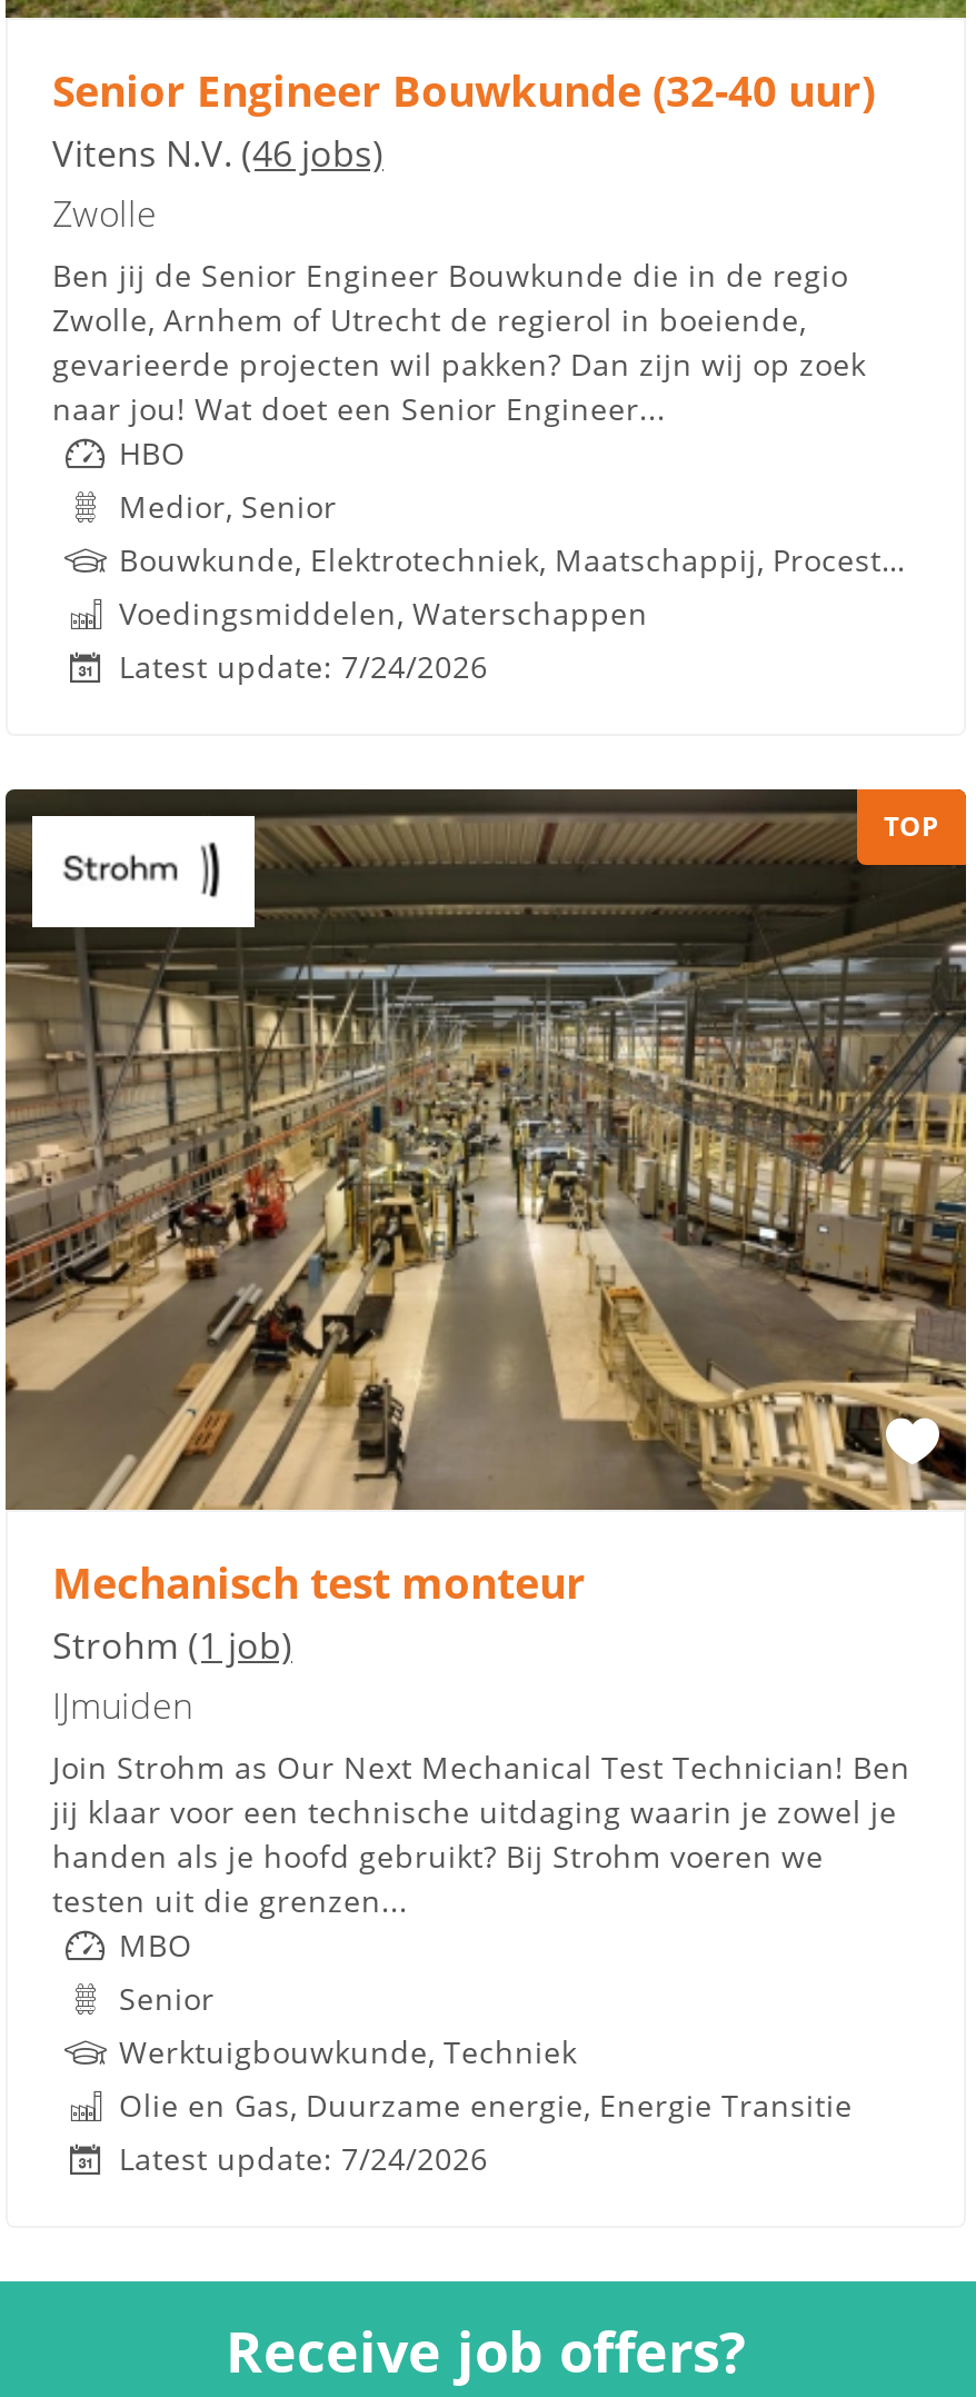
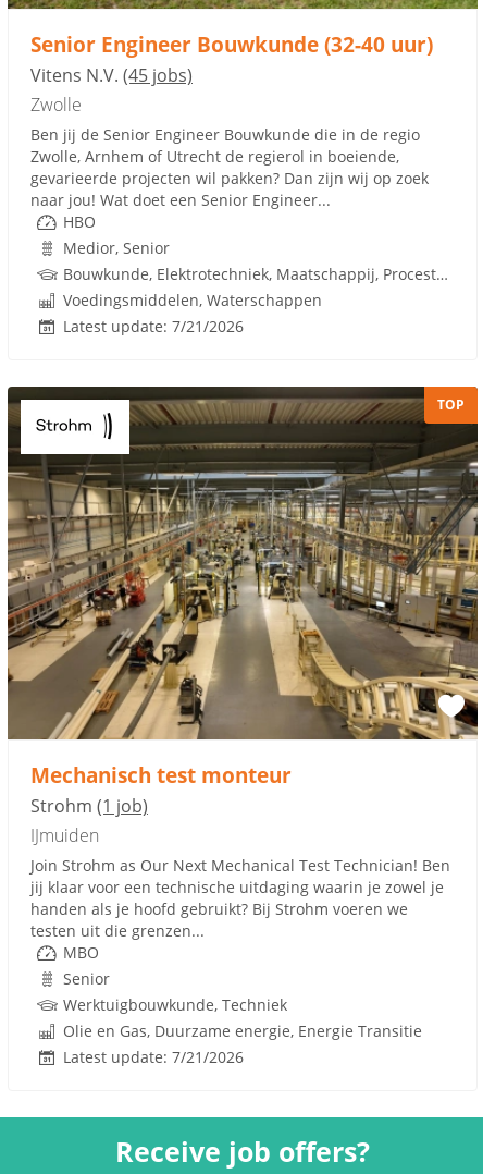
- Vitens N.V. (46 jobs)
+ Vitens N.V. (45 jobs)

- Latest update: 7/24/2026
+ Latest update: 7/21/2026

- Latest update: 7/24/2026
+ Latest update: 7/21/2026
